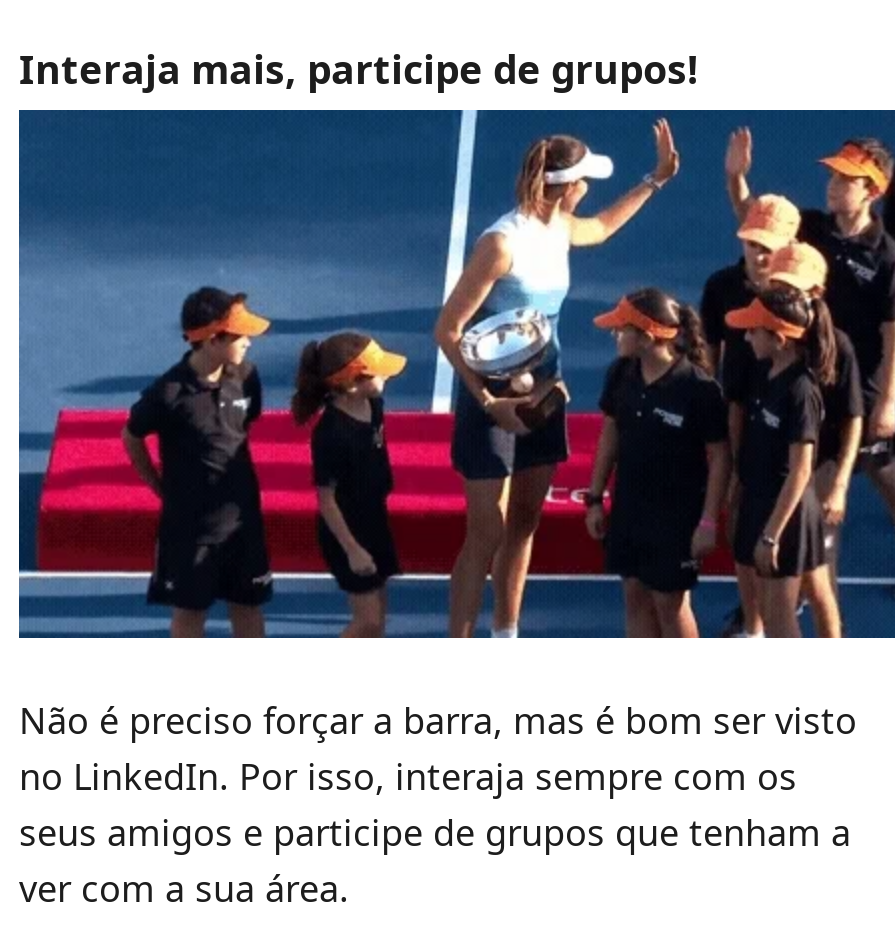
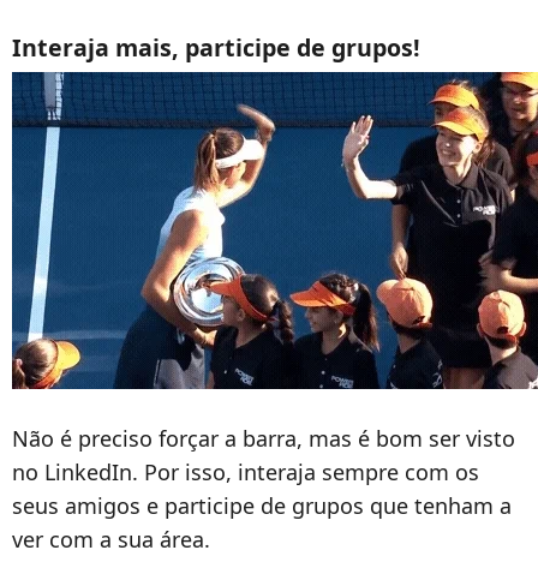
- [image]
+ [image]
